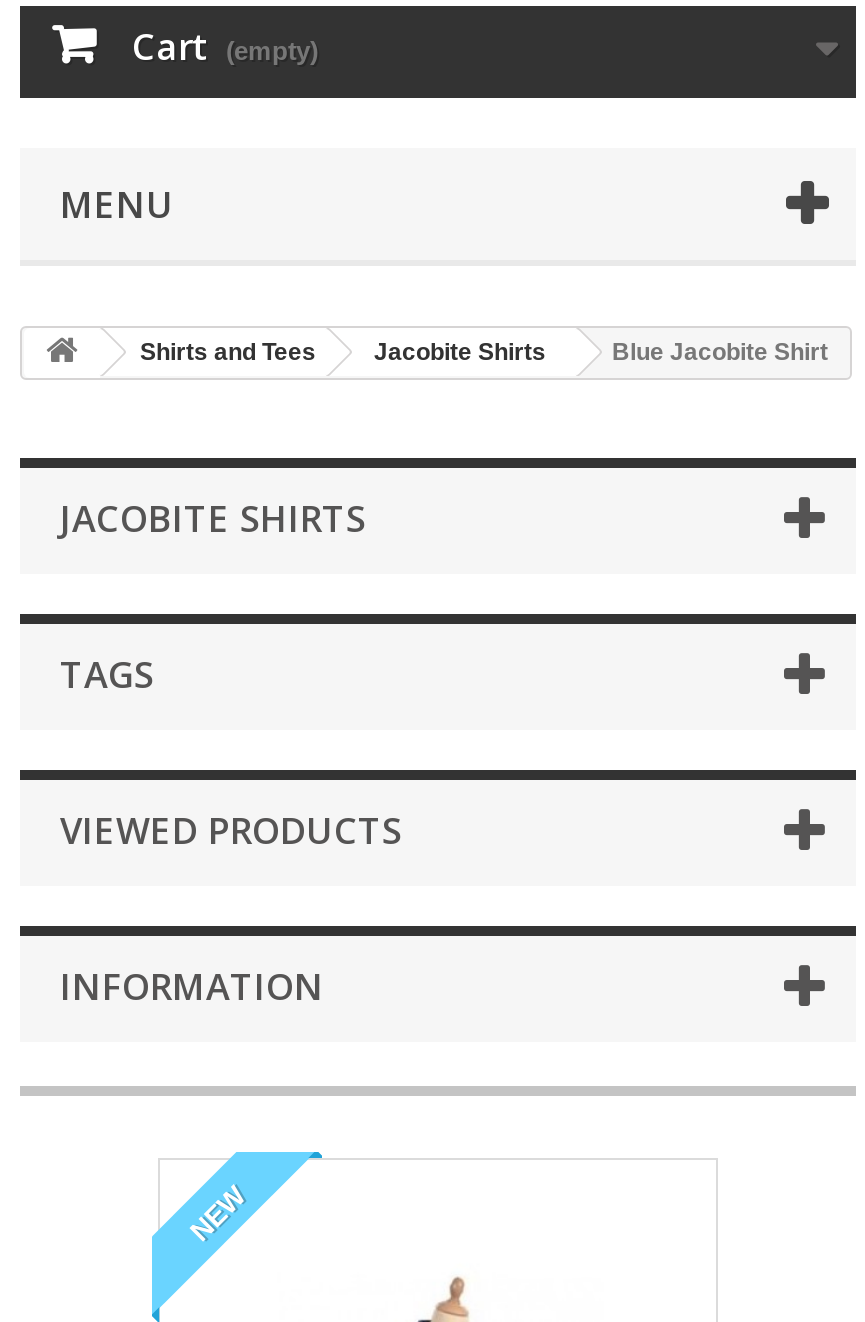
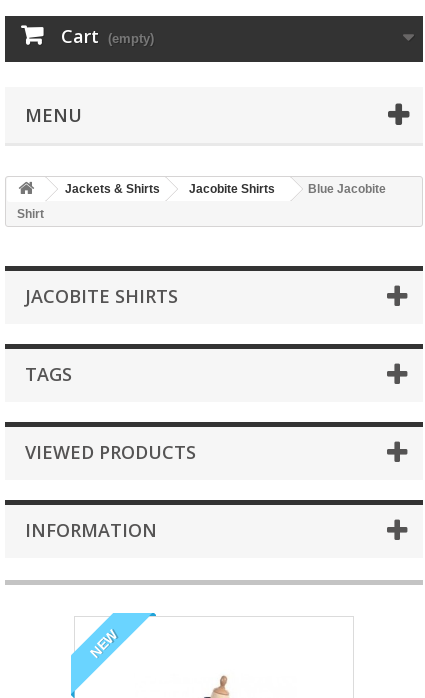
- Shirts and Tees
+ Jackets & Shirts
